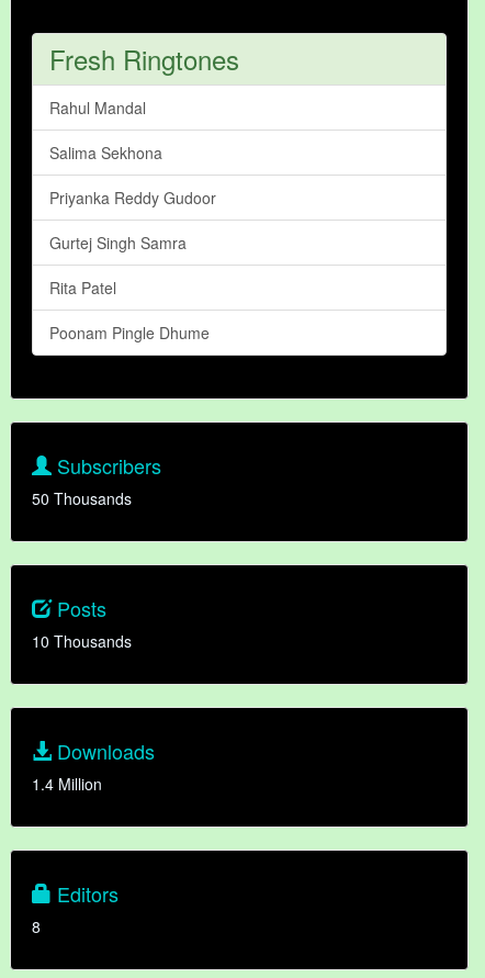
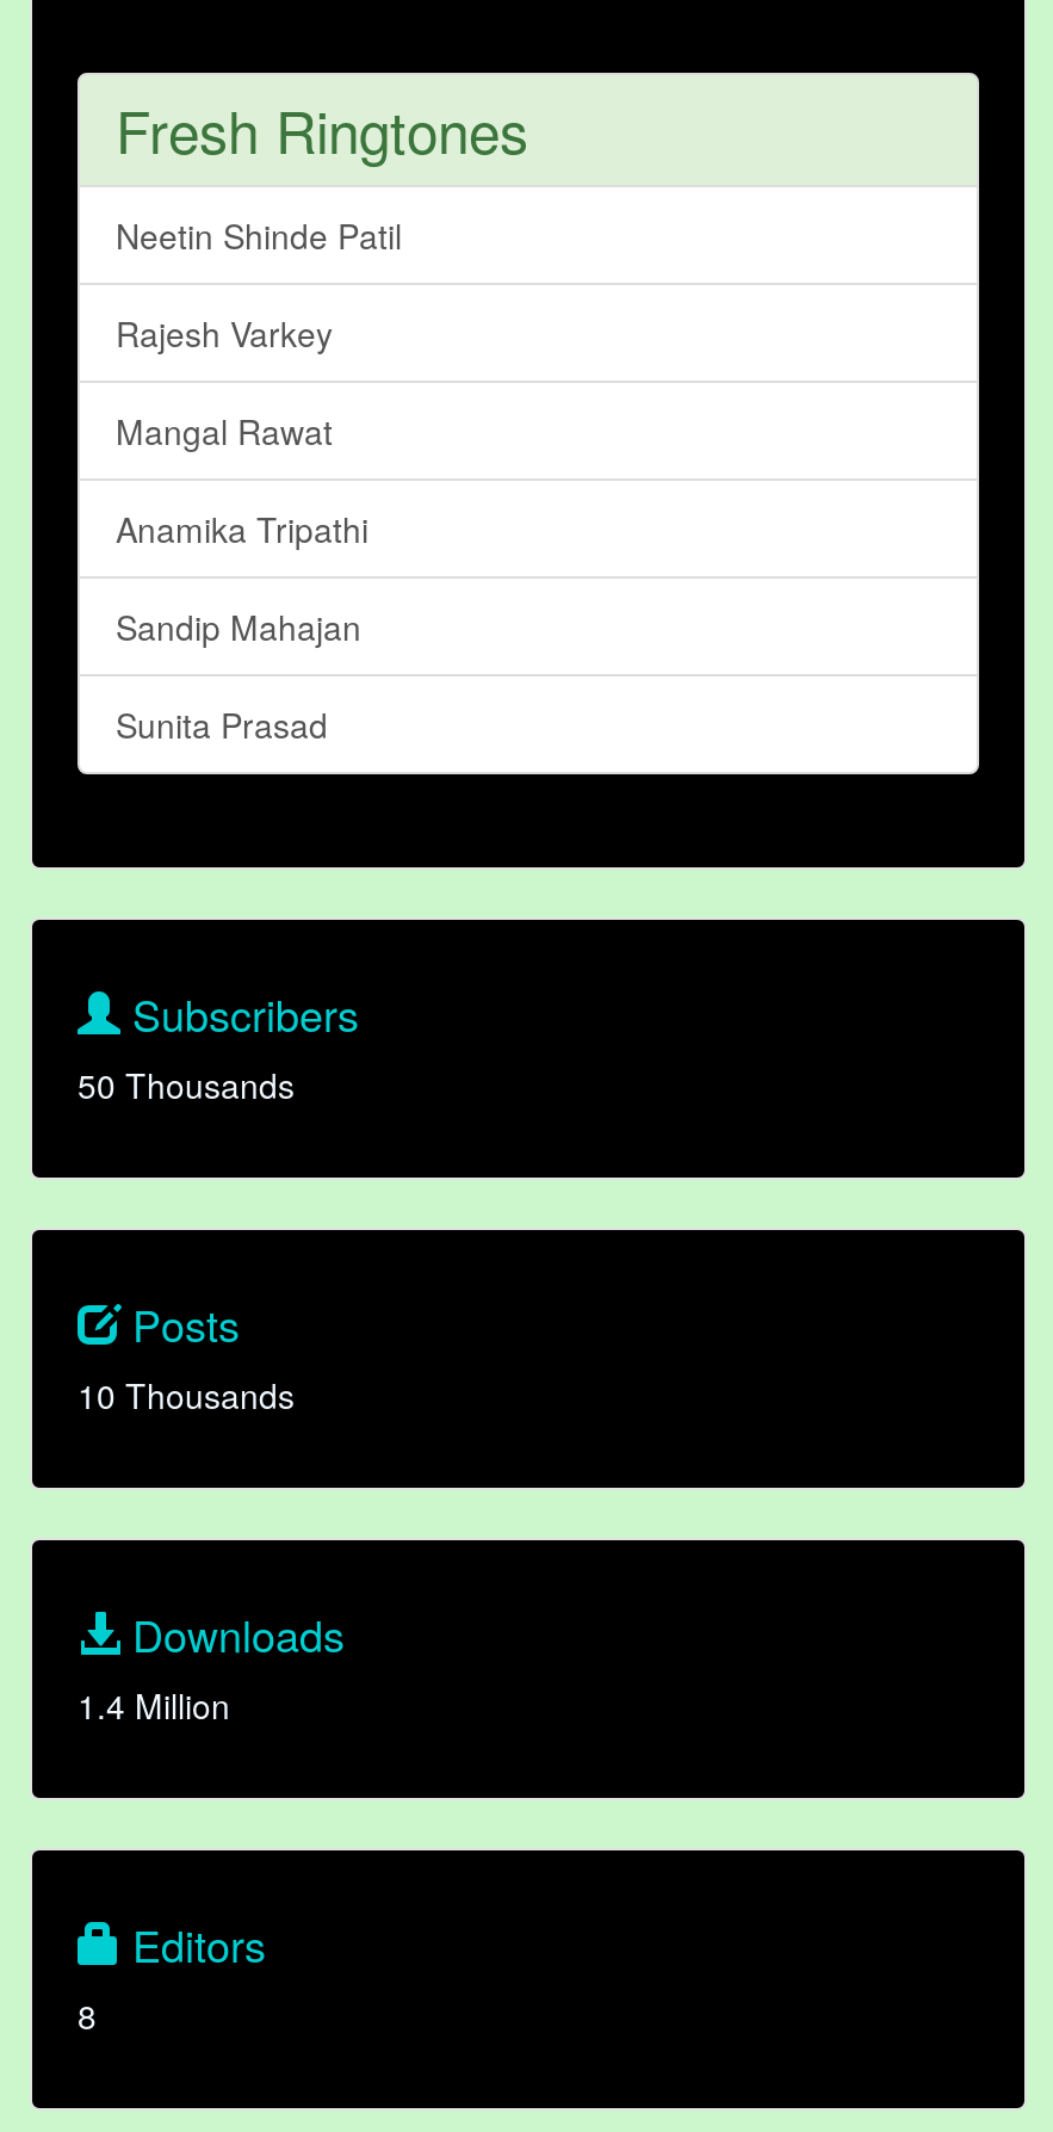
- Rahul Mandal
+ Neetin Shinde Patil

- Salima Sekhona
+ Rajesh Varkey

- Priyanka Reddy Gudoor
+ Mangal Rawat

- Gurtej Singh Samra
+ Anamika Tripathi

- Rita Patel
+ Sandip Mahajan

- Poonam Pingle Dhume
+ Sunita Prasad
